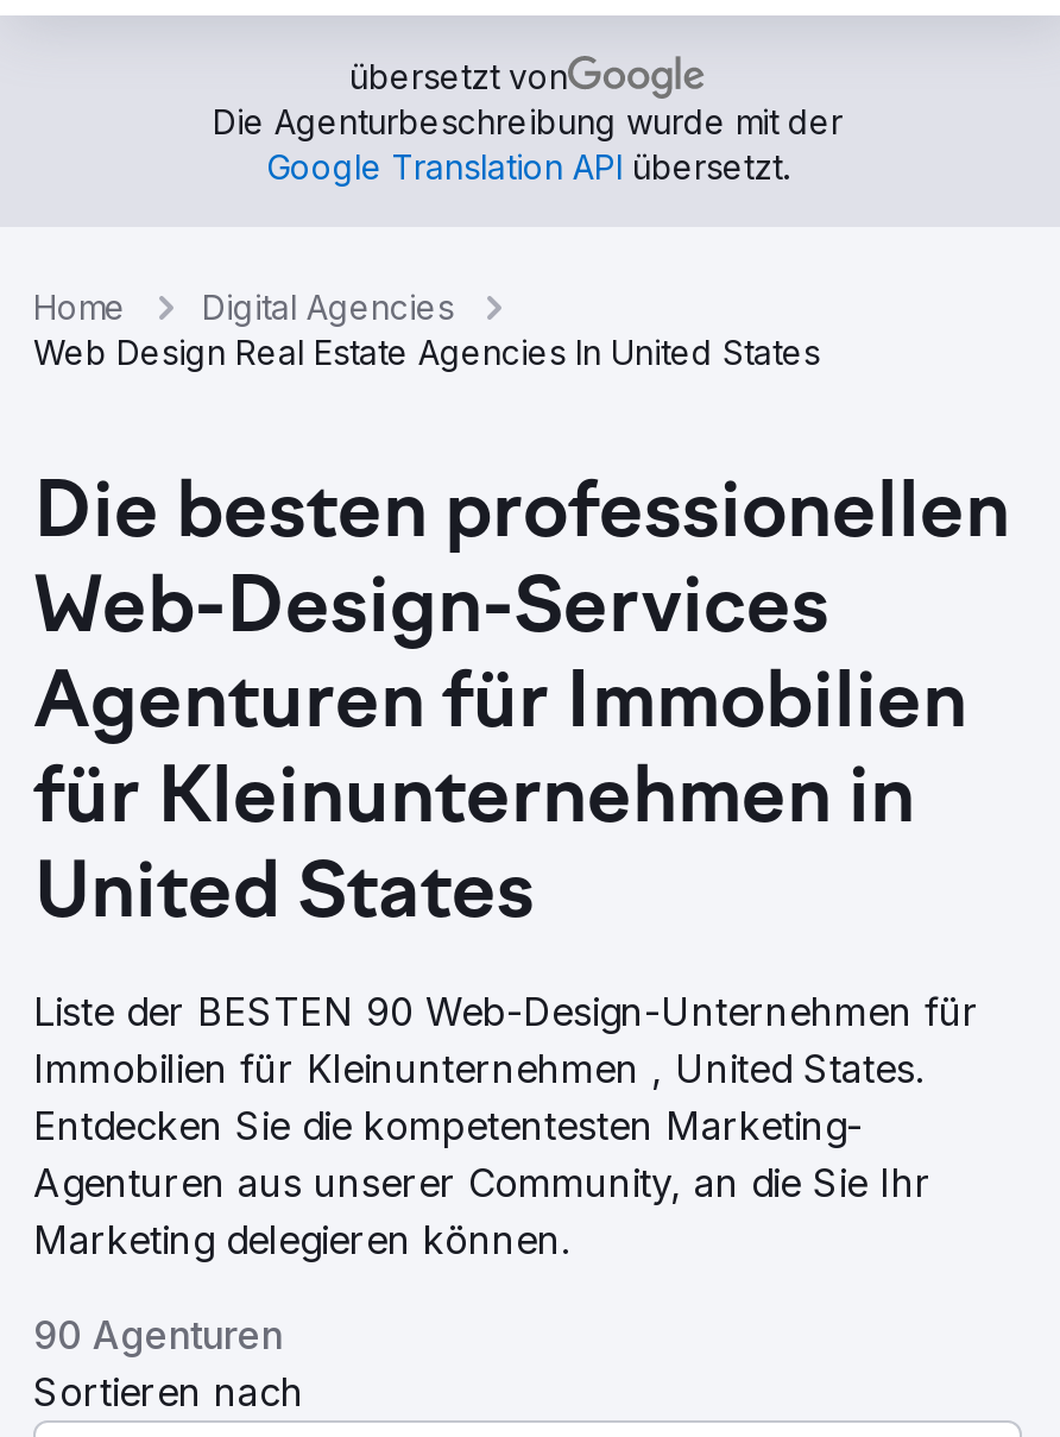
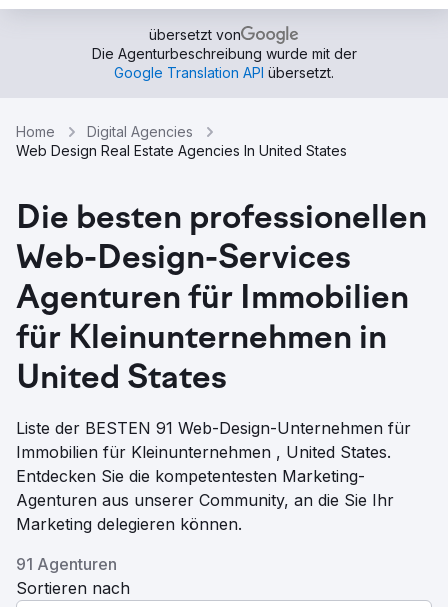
- Liste der BESTEN 90 Web-Design-Unternehmen für
+ Liste der BESTEN 91 Web-Design-Unternehmen für

- 90 Agenturen
+ 91 Agenturen
